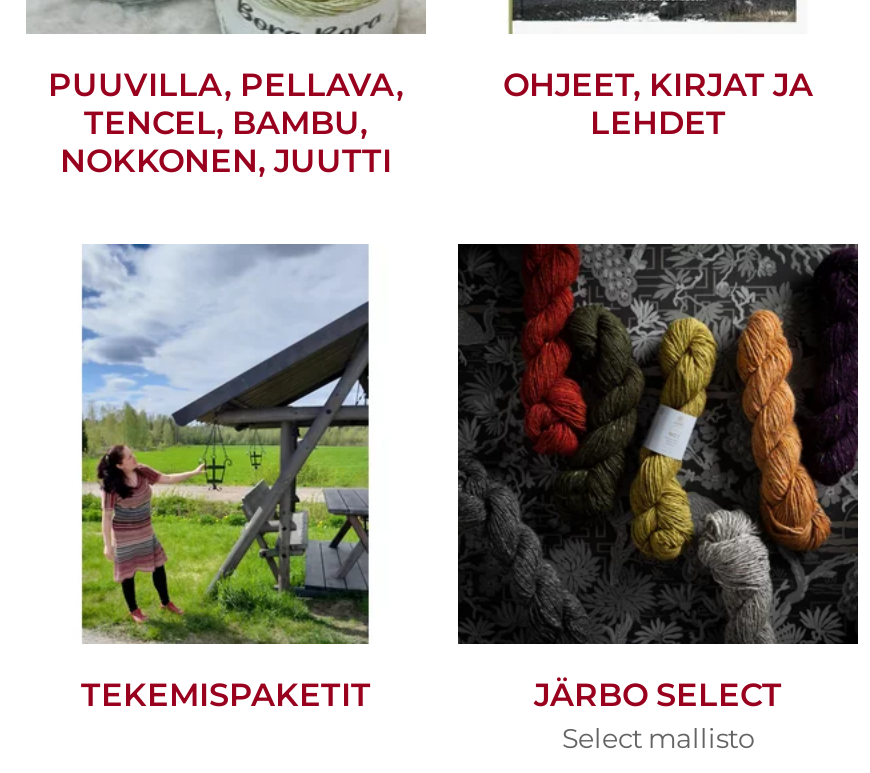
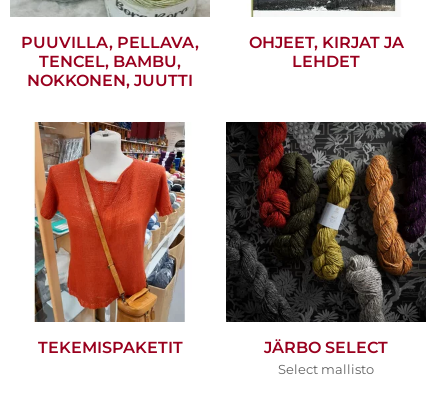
- [image]
+ [image]
